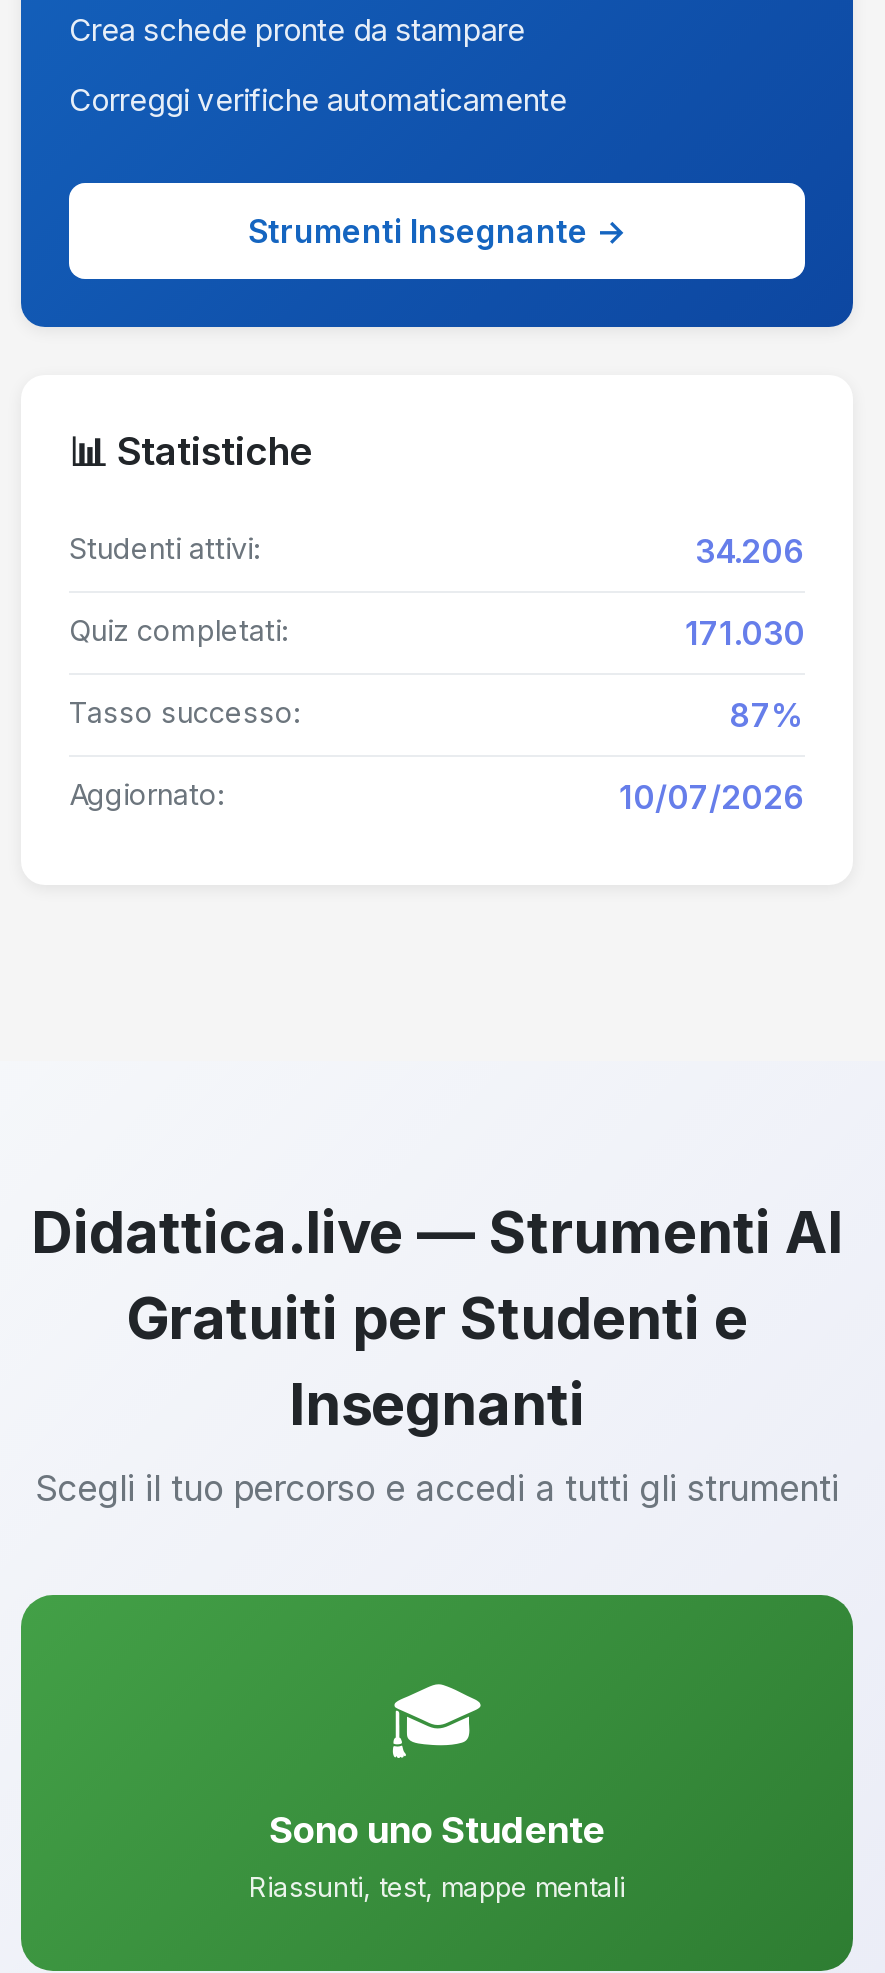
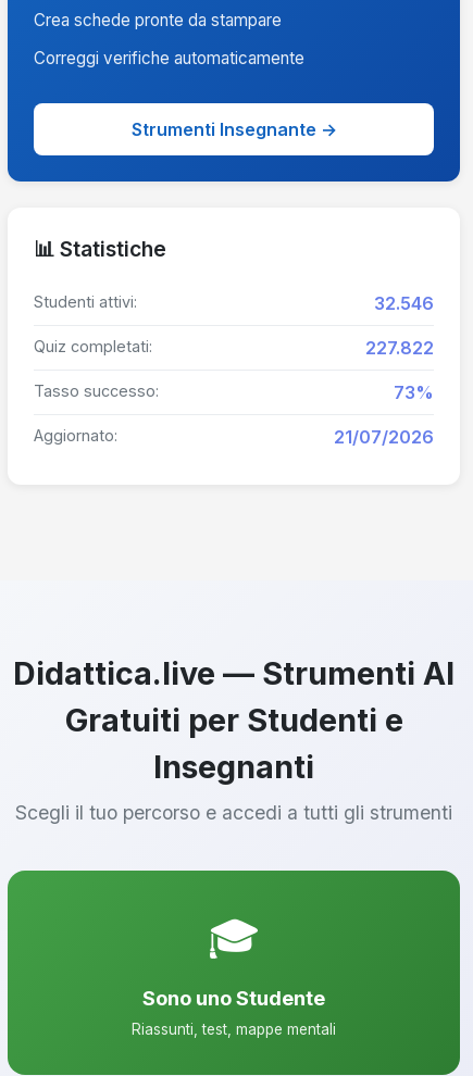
- 34.206
+ 32.546

- 171.030
+ 227.822

- 87%
+ 73%

- 10/07/2026
+ 21/07/2026
